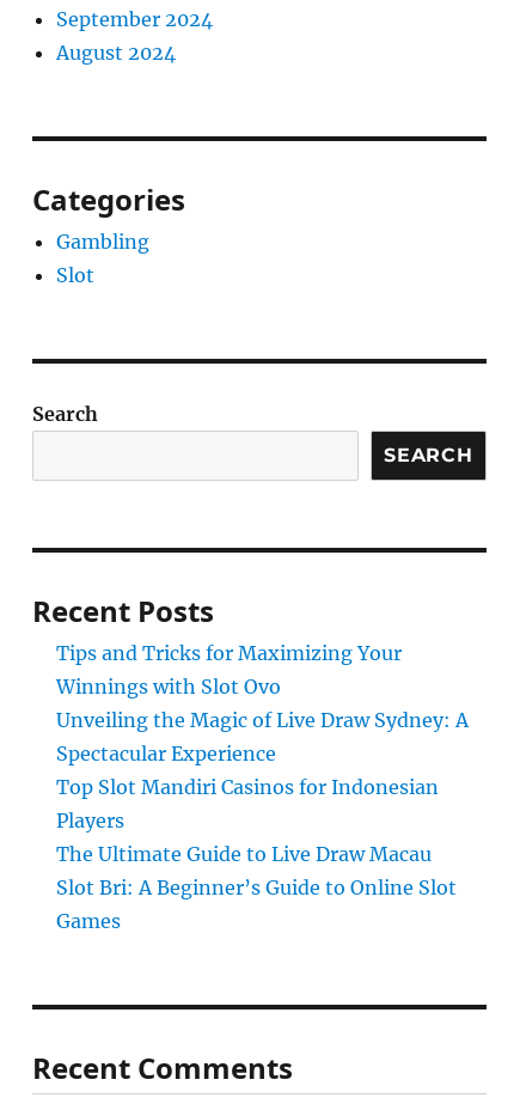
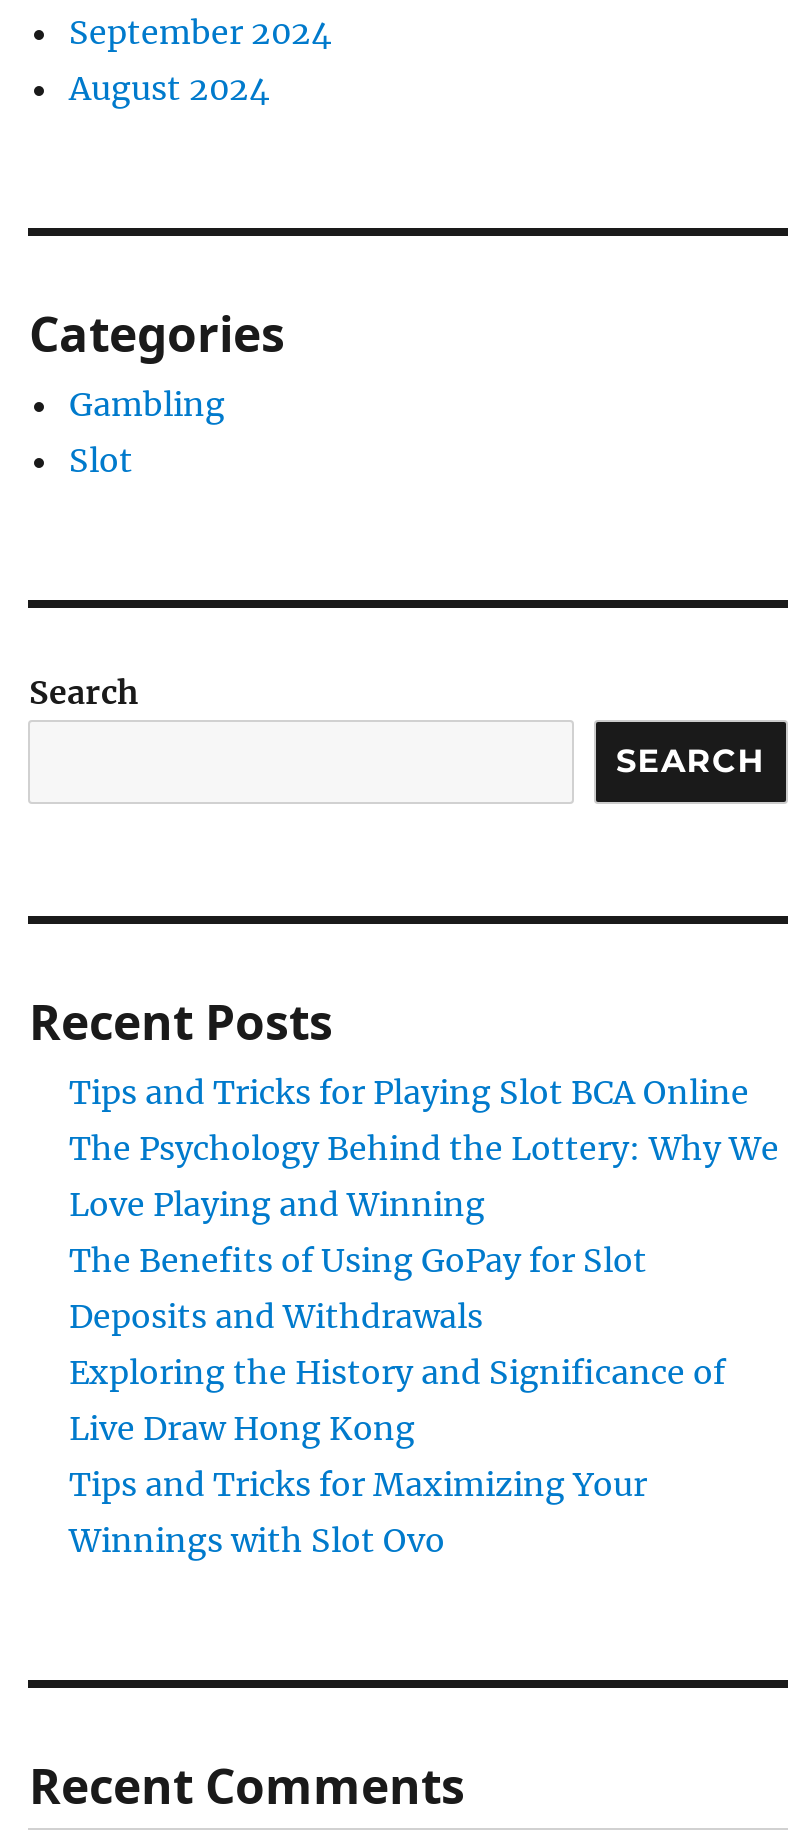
+ Tips and Tricks for Playing Slot BCA Online
+ The Psychology Behind the Lottery: Why We
+ Love Playing and Winning
+ The Benefits of Using GoPay for Slot
+ Deposits and Withdrawals
+ Exploring the History and Significance of
+ Live Draw Hong Kong

moved down: Tips and Tricks for Maximizing Your | Winnings with Slot Ovo

- Unveiling the Magic of Live Draw Sydney: A
- Spectacular Experience
- Top Slot Mandiri Casinos for Indonesian
- Players
- The Ultimate Guide to Live Draw Macau
- Slot Bri: A Beginner’s Guide to Online Slot
- Games
